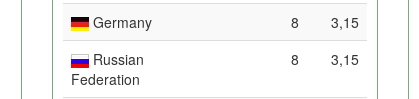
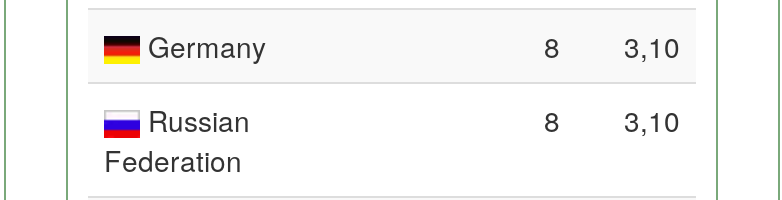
- 8 3,15
+ 8 3,10

- 8 3,15
+ 8 3,10
